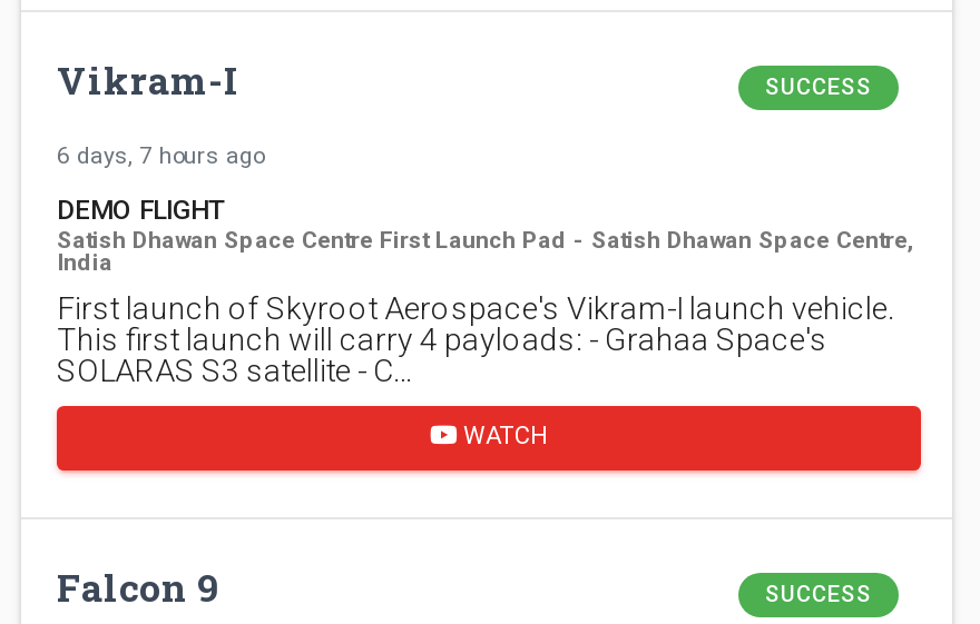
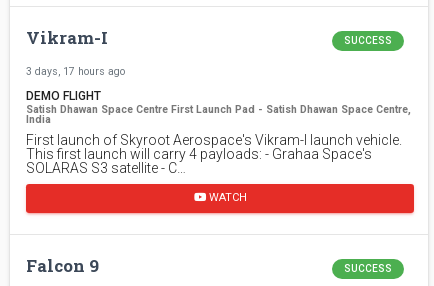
- 6 days, 7 hours ago
+ 3 days, 17 hours ago
